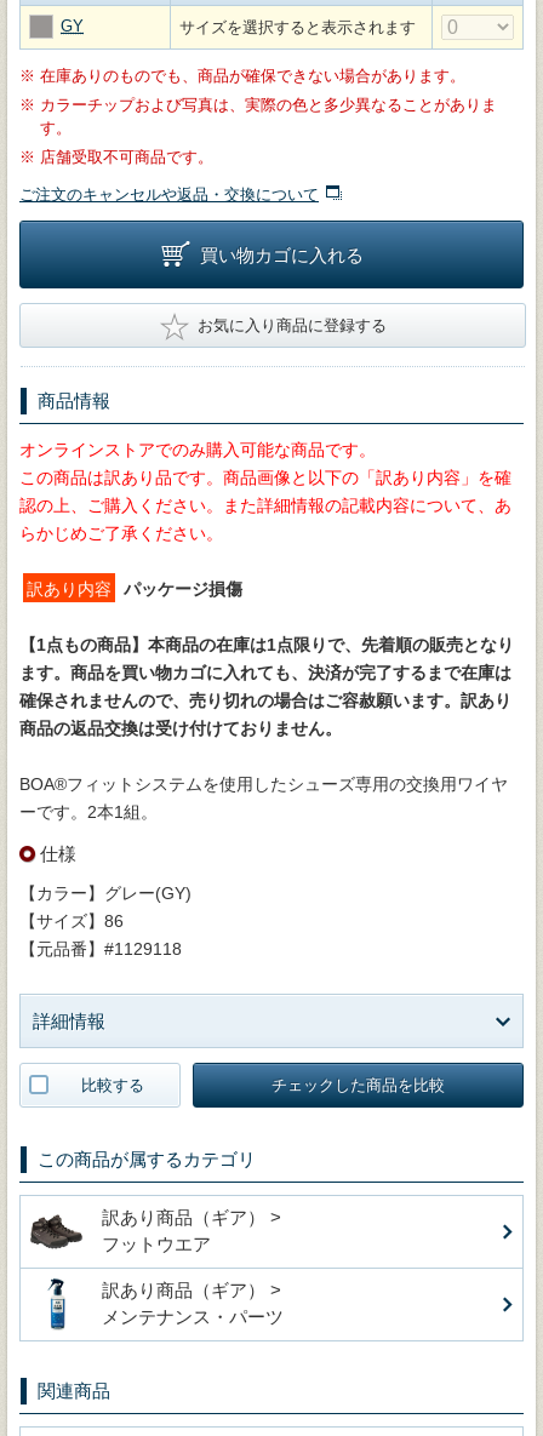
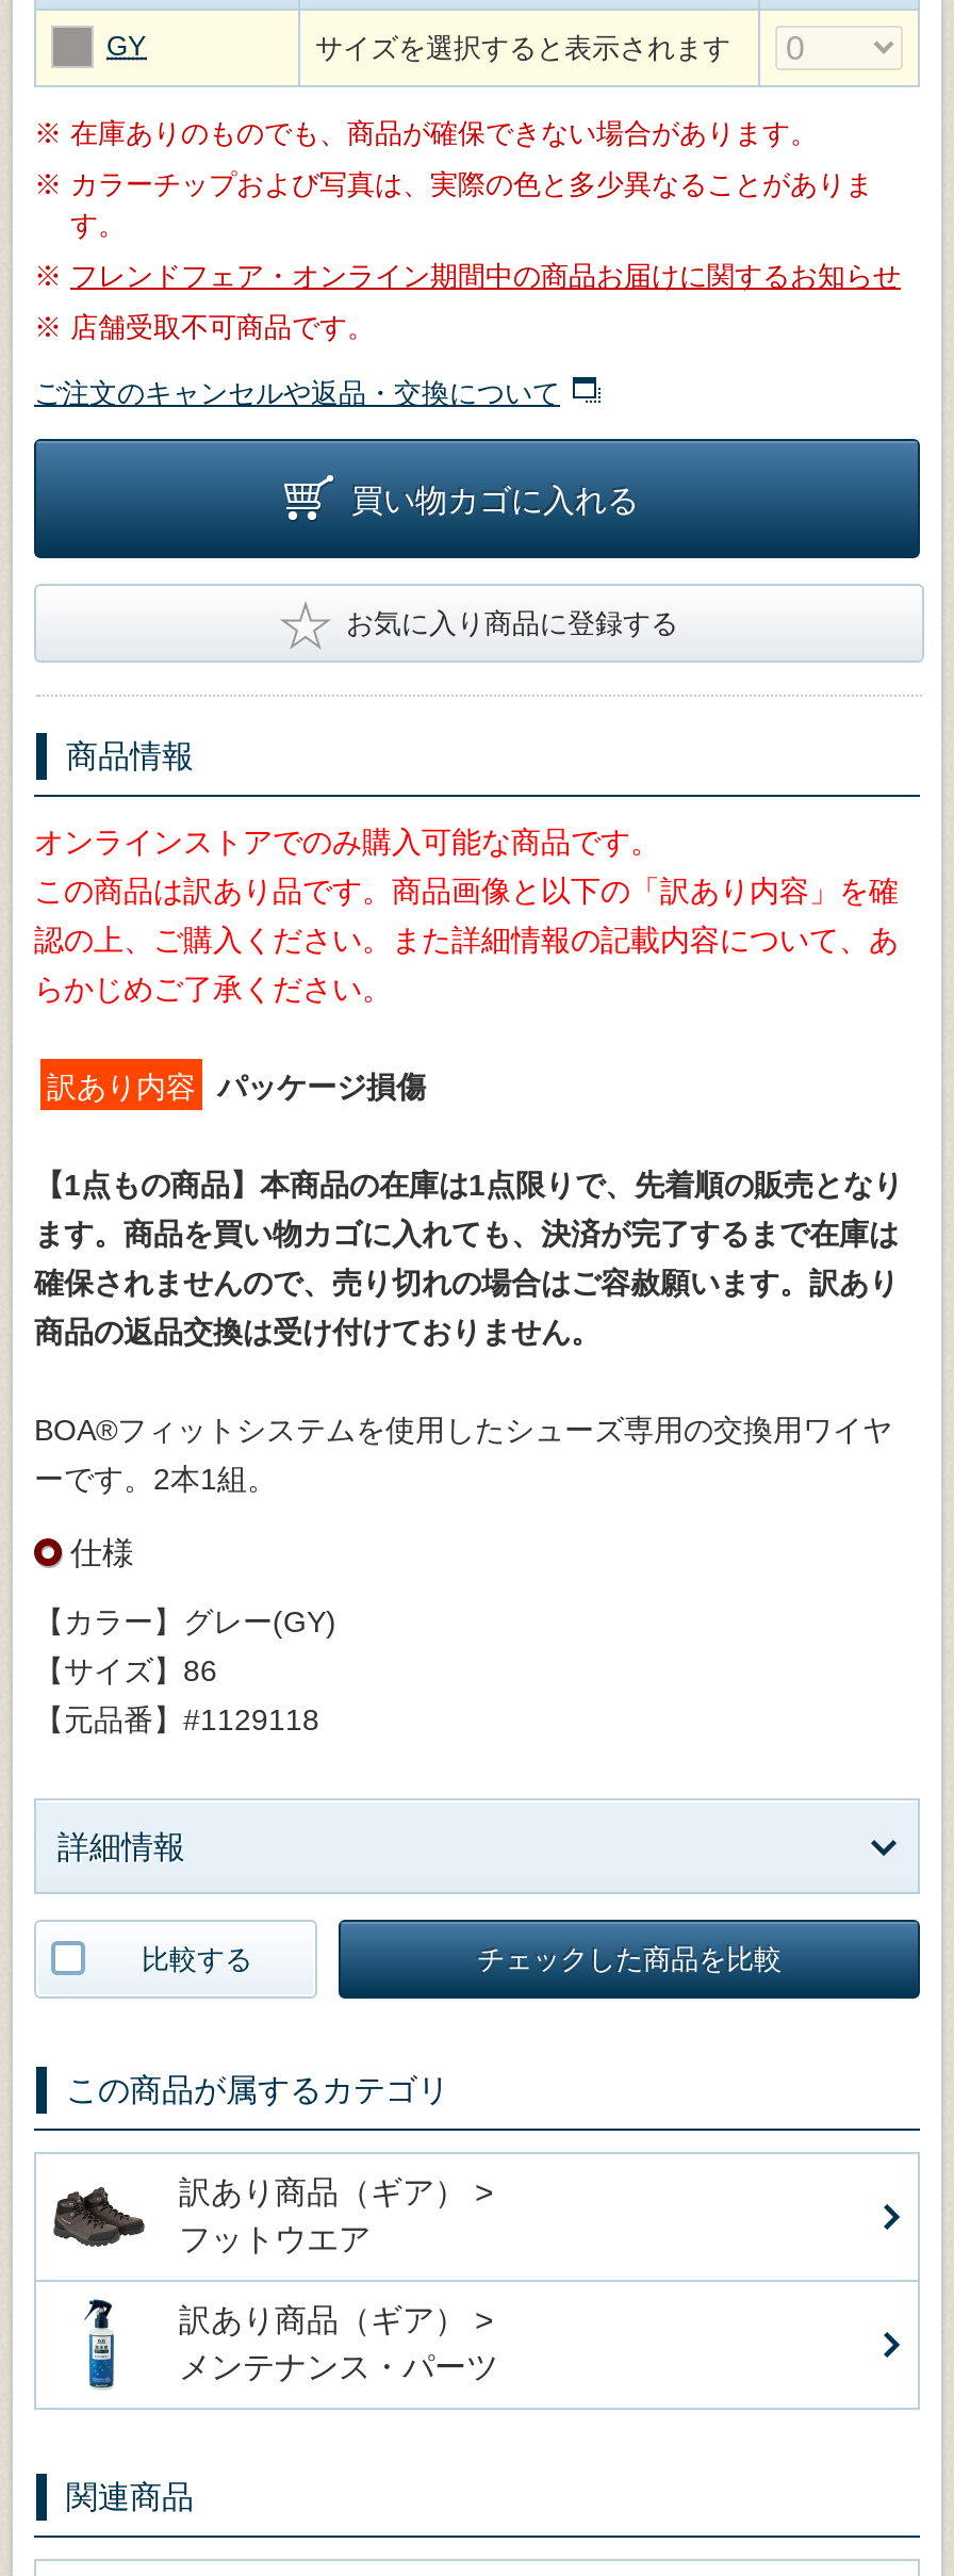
+ ※ フレンドフェア・オンライン期間中の商品お届けに関するお知らせ
